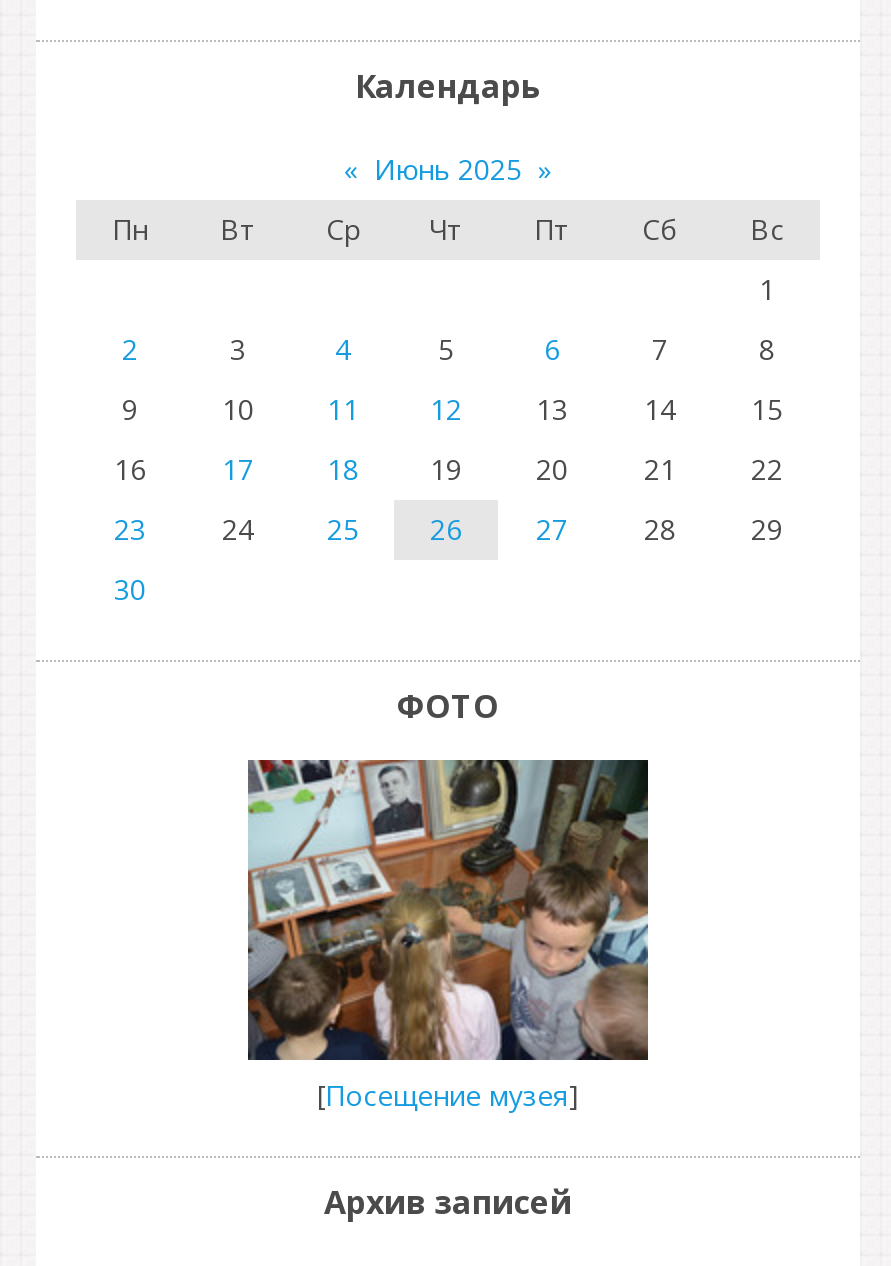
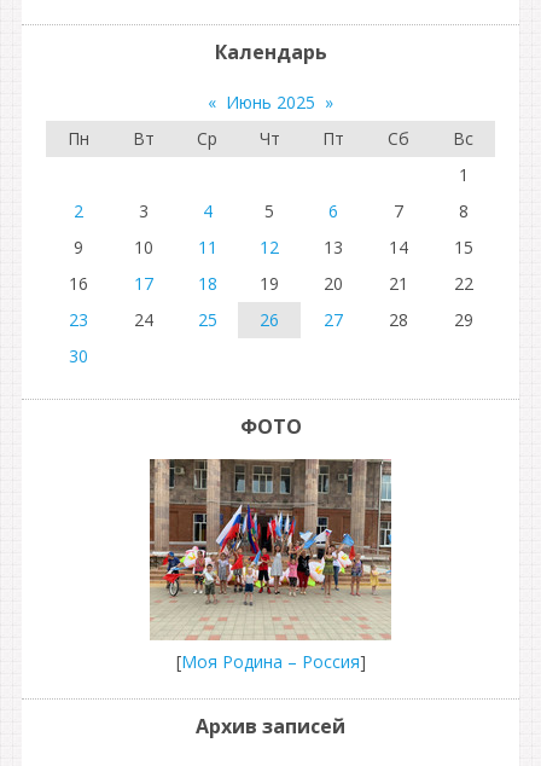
- [image]
- [Посещение музея]
+ [image]
+ [Моя Родина – Россия]
